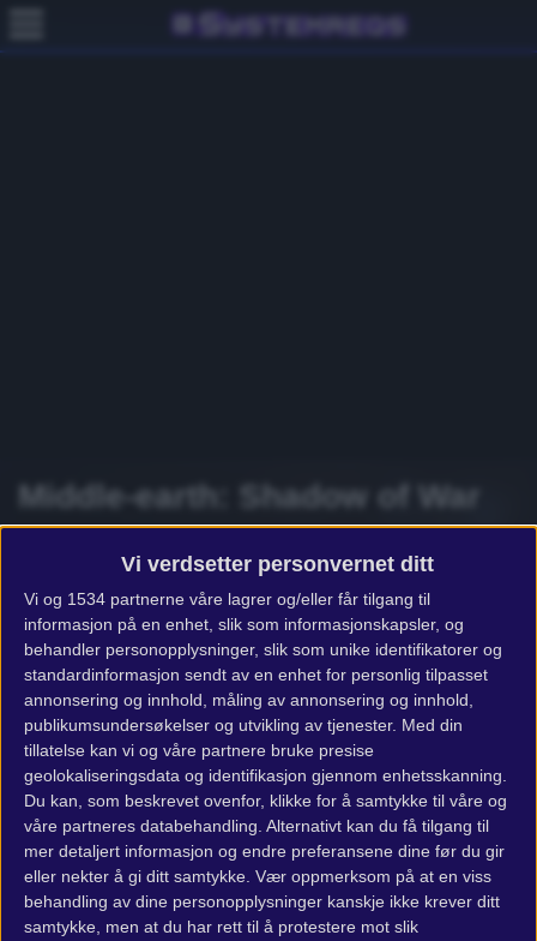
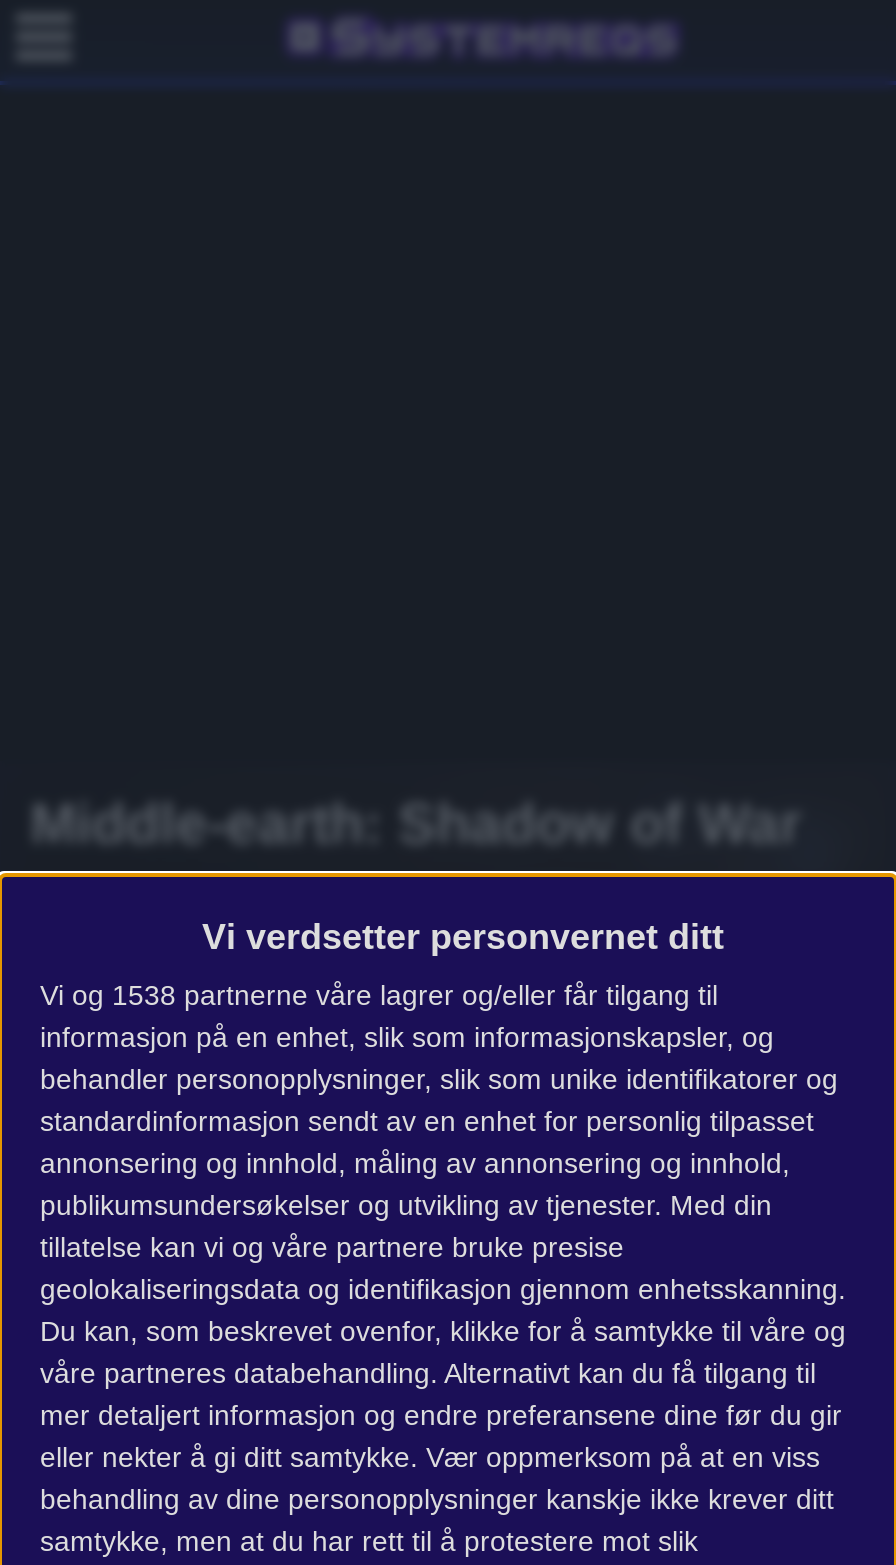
- Vi og 1534 partnerne våre lagrer og/eller får tilgang til
+ Vi og 1538 partnerne våre lagrer og/eller får tilgang til
